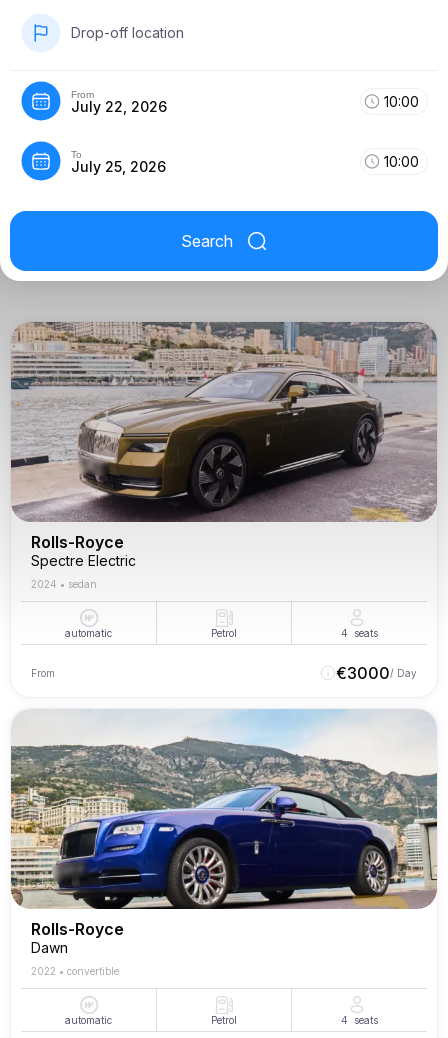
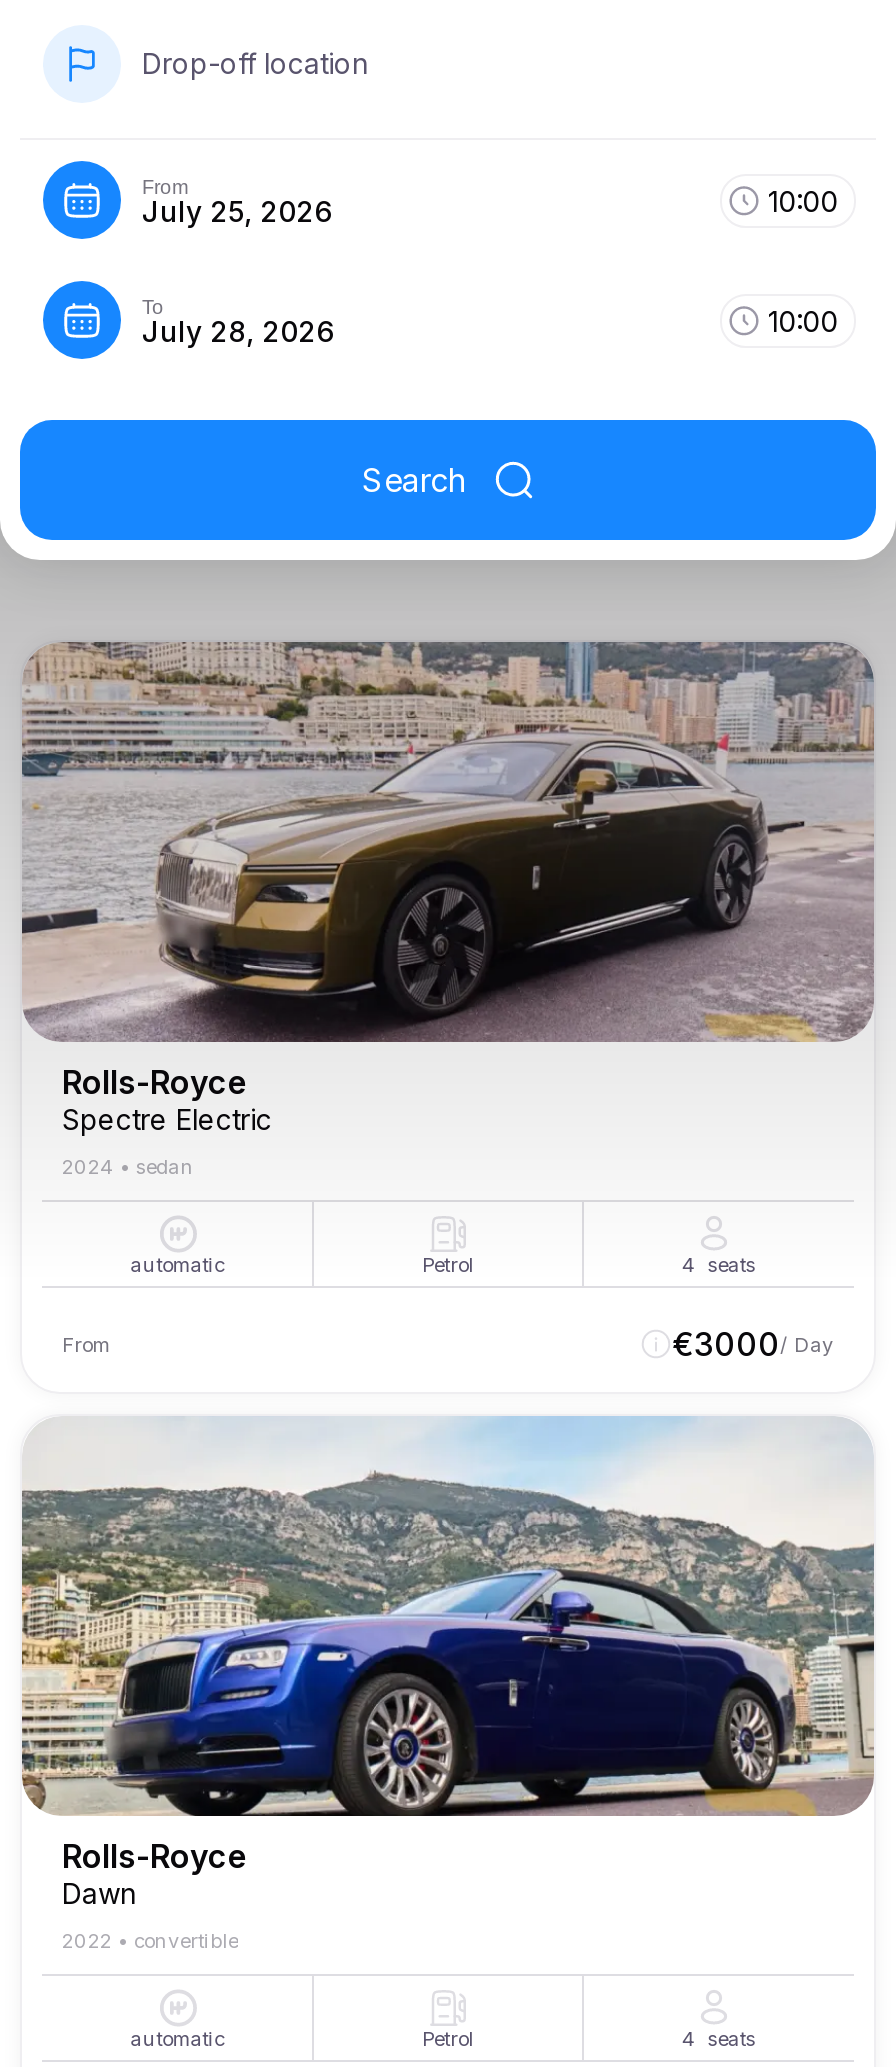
- July 22, 2026
+ July 25, 2026

- July 25, 2026
+ July 28, 2026
